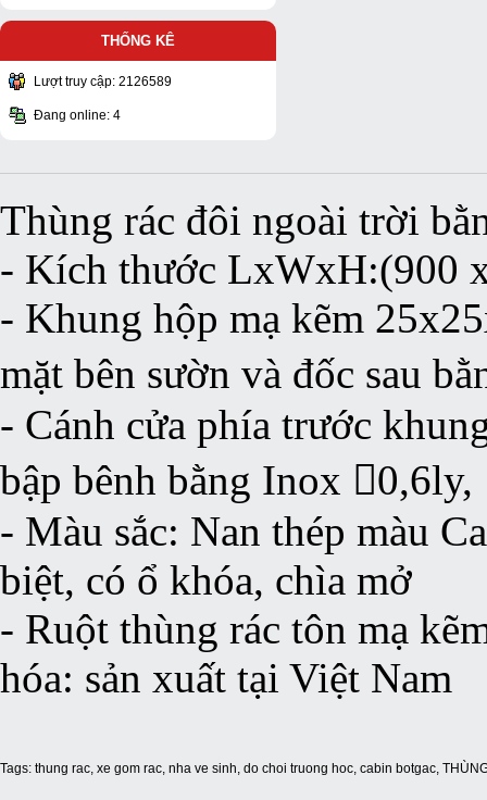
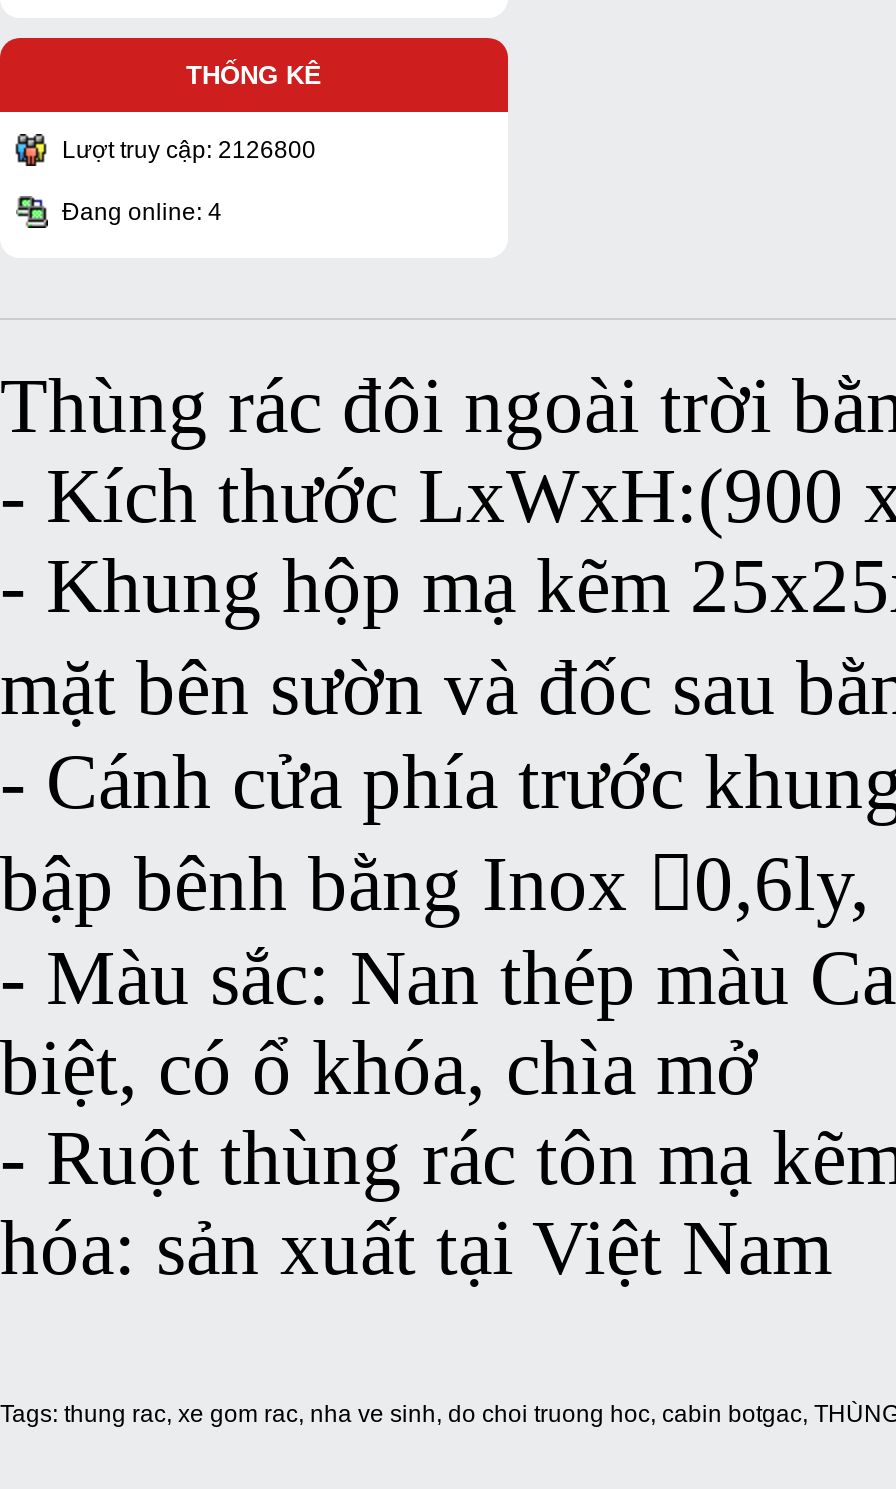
- Lượt truy cập: 2126589
+ Lượt truy cập: 2126800
